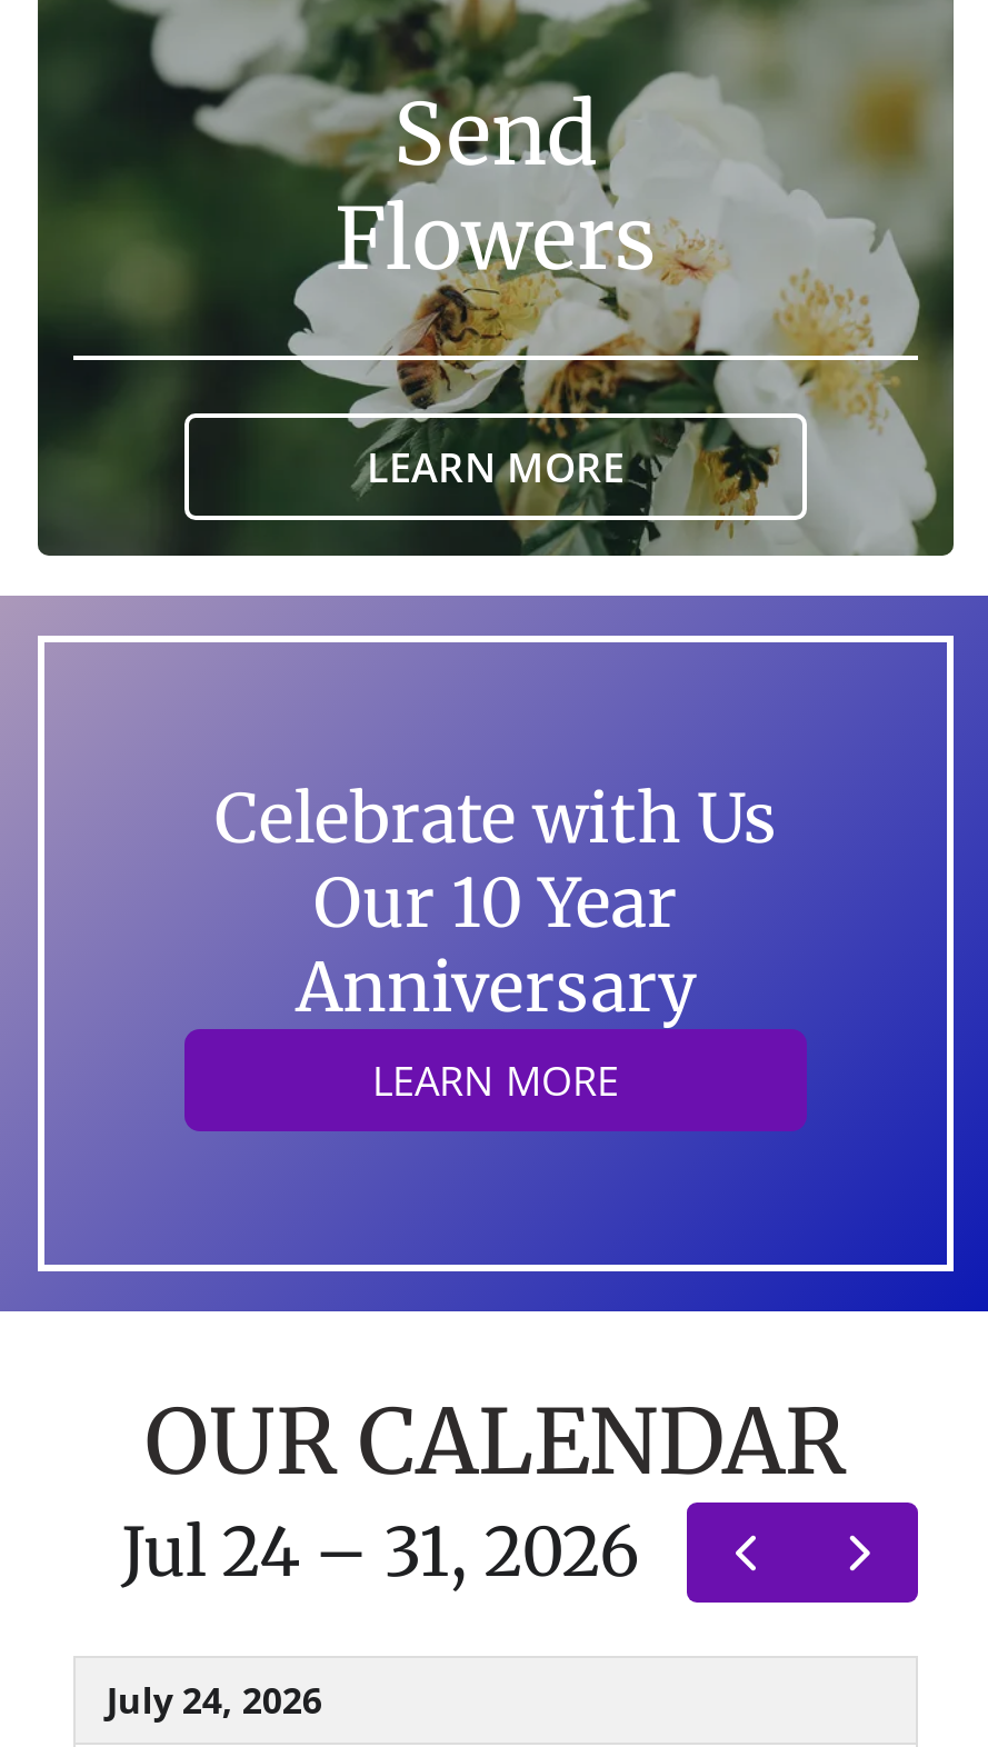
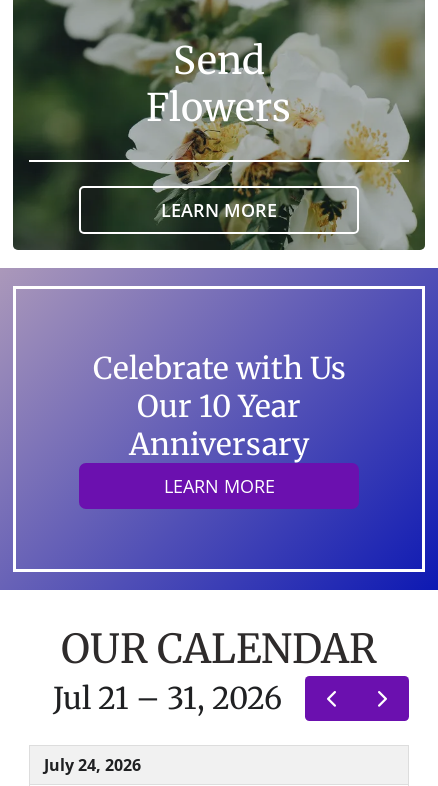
- Jul 24 – 31, 2026
+ Jul 21 – 31, 2026
